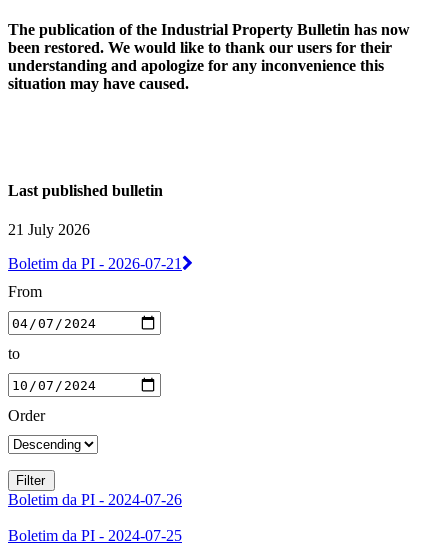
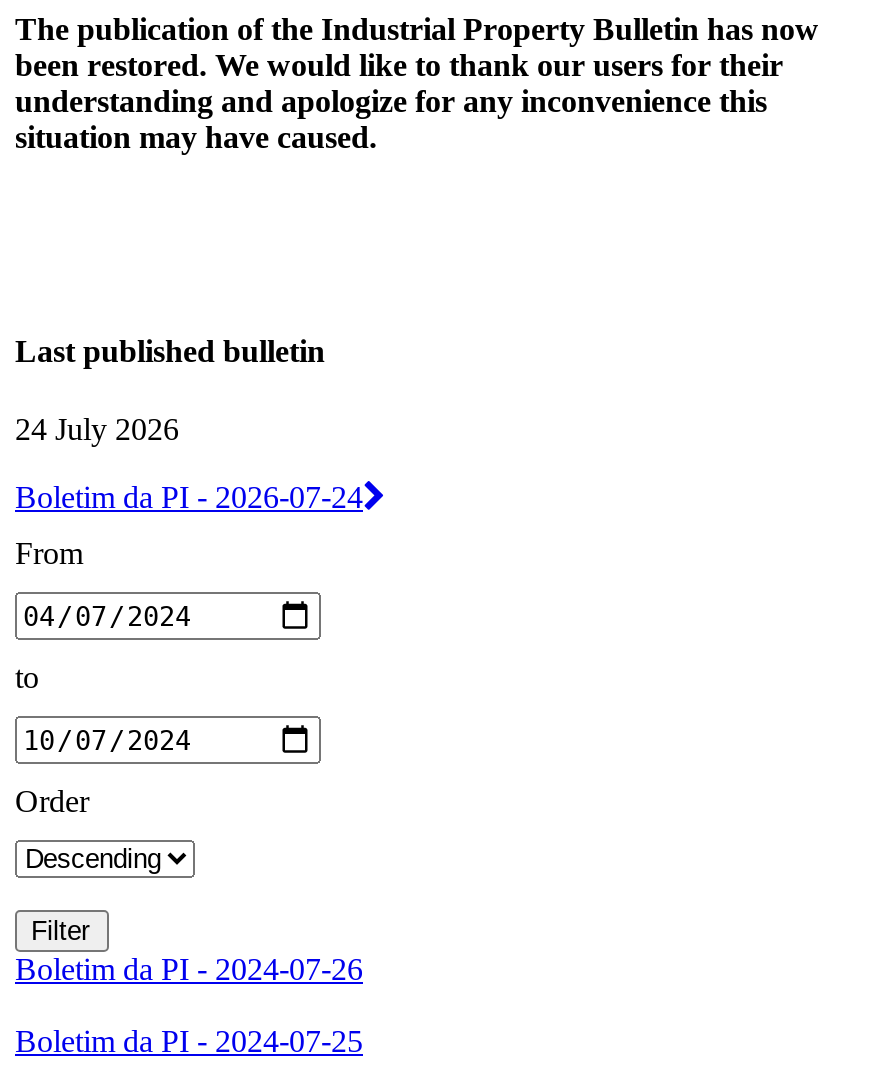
- 21 July 2026
+ 24 July 2026

- Boletim da PI - 2026-07-21
+ Boletim da PI - 2026-07-24
